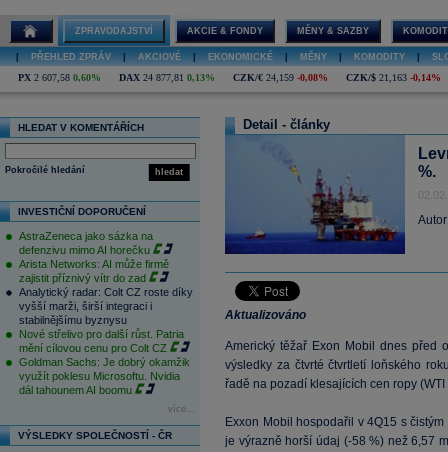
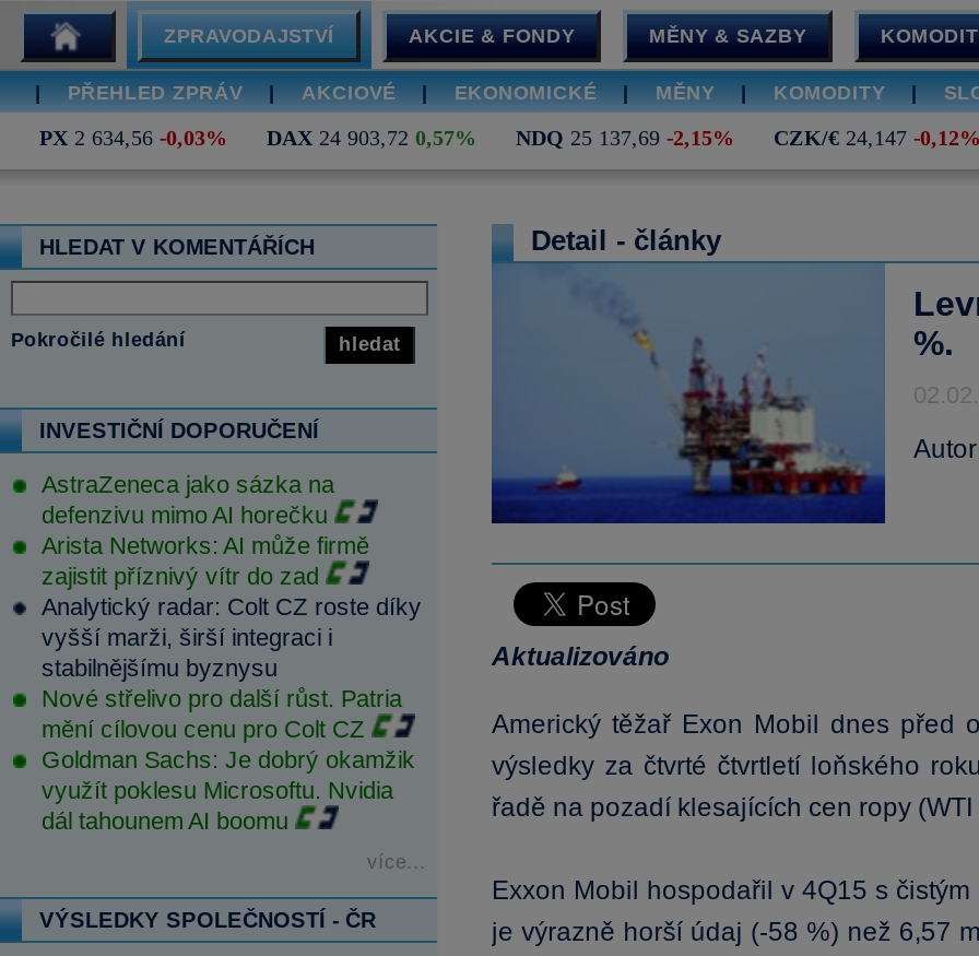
- PX 2 607,58 0,60%
- DAX 24 877,81 0,13%
- CZK/€ 24,159 -0,08%
- CZK/$ 21,163 -0,14%
+ PX 2 634,56 -0,03%
+ DAX 24 903,72 0,57%
+ NDQ 25 137,69 -2,15%
+ CZK/€ 24,147 -0,12%
